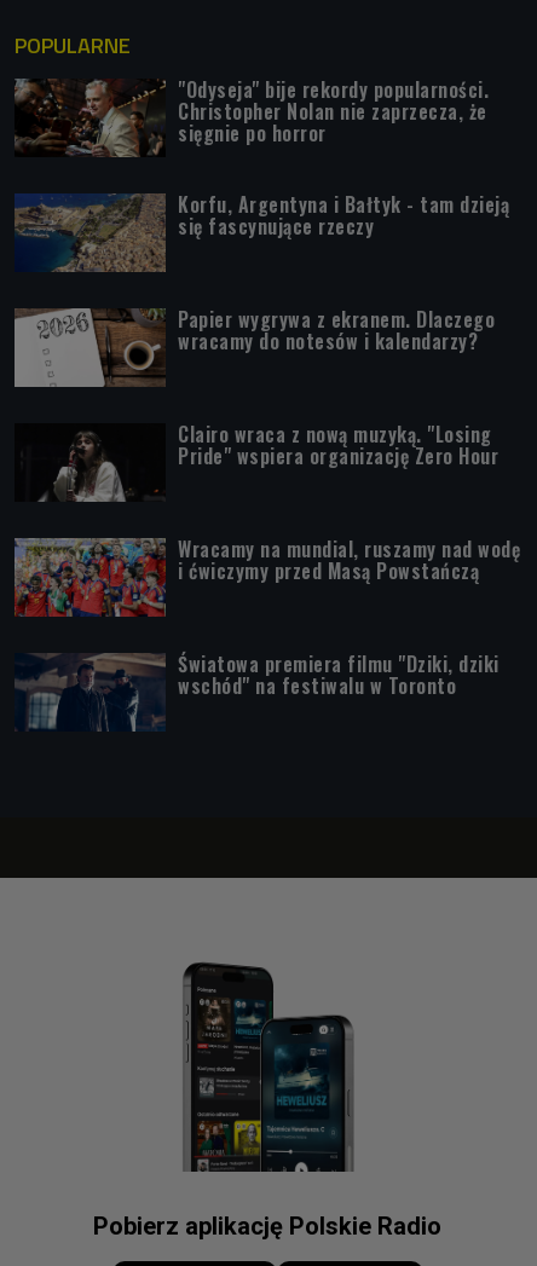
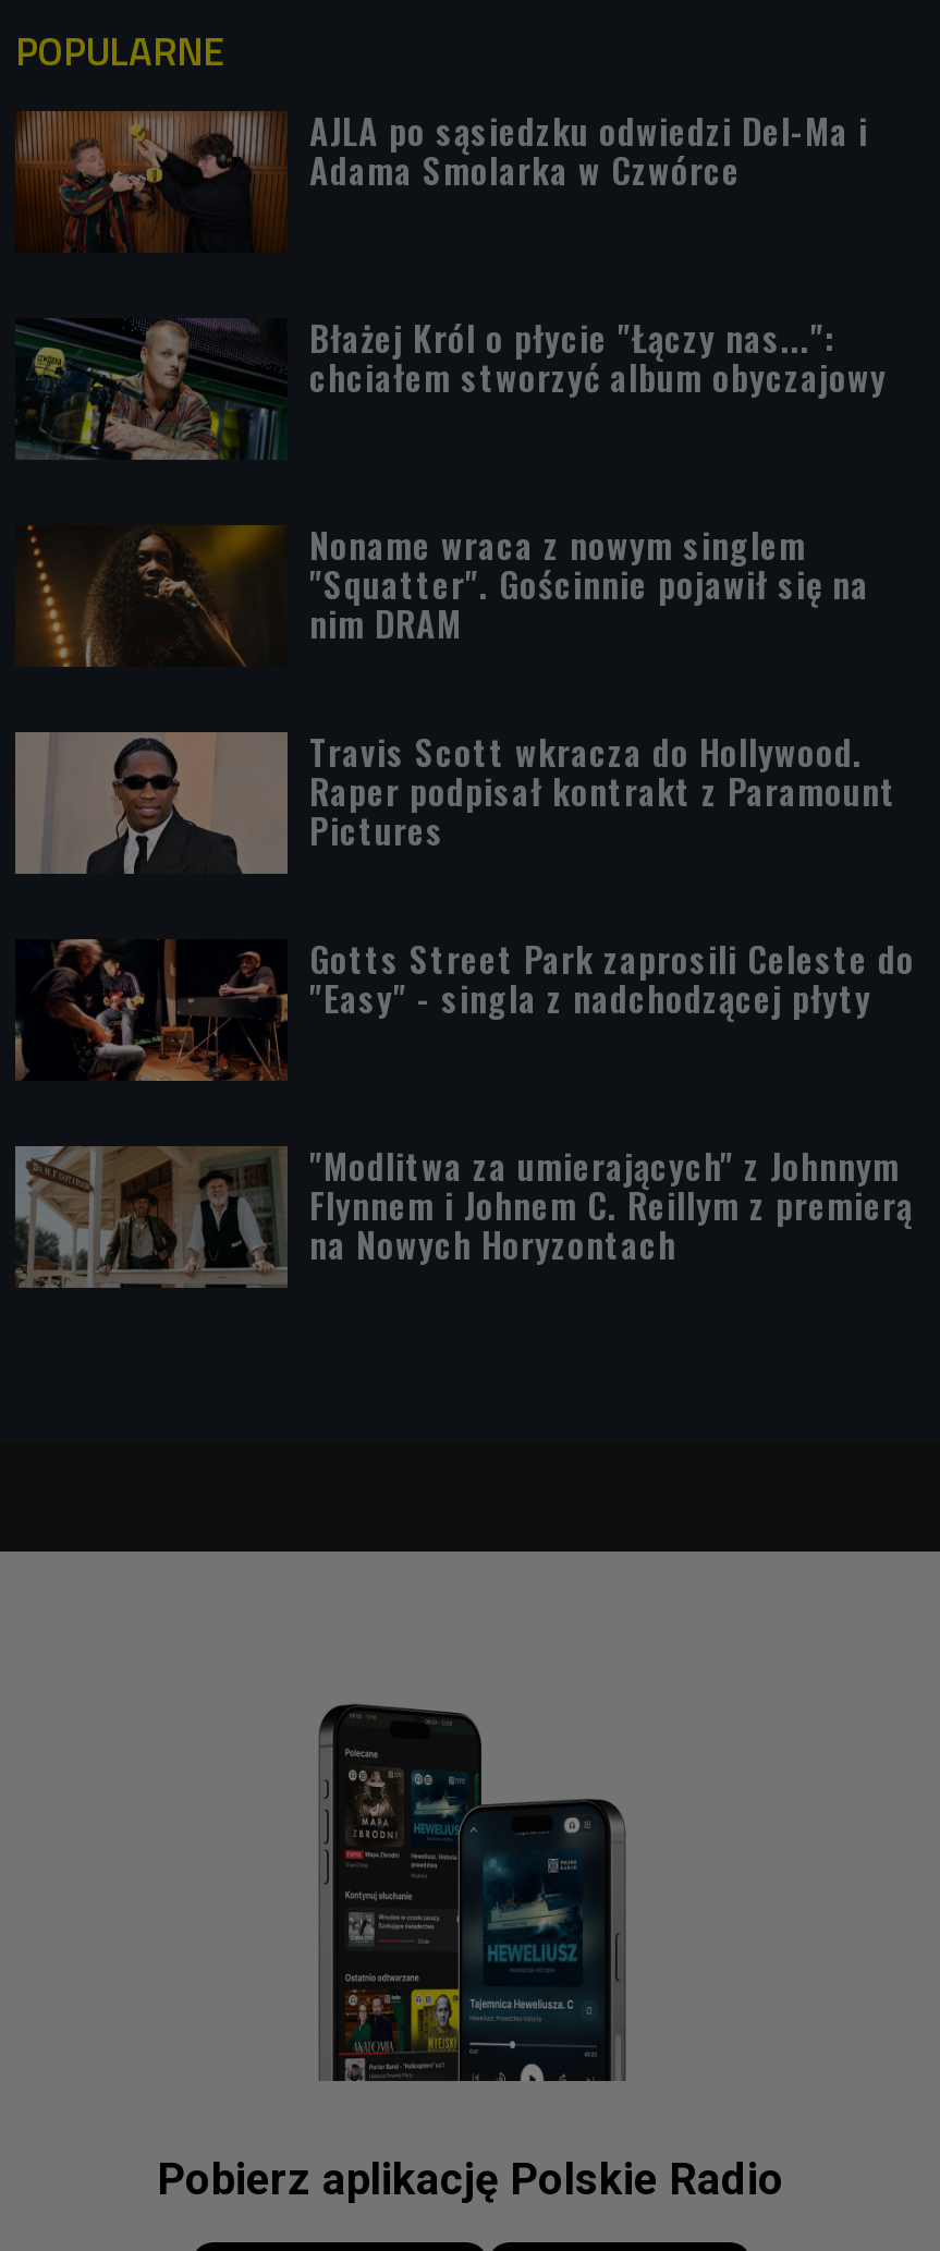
- [image]
- "Odyseja" bije rekordy popularności.
- Christopher Nolan nie zaprzecza, że
- sięgnie po horror
+ [image]
+ AJLA po sąsiedzku odwiedzi Del-Ma i
+ Adama Smolarka w Czwórce

- [image]
- Korfu, Argentyna i Bałtyk - tam dzieją
- się fascynujące rzeczy
+ [image]
+ Błażej Król o płycie "Łączy nas...":
+ chciałem stworzyć album obyczajowy

- [image]
- Papier wygrywa z ekranem. Dlaczego
- wracamy do notesów i kalendarzy?
+ [image]
+ Noname wraca z nowym singlem
+ "Squatter". Gościnnie pojawił się na
+ nim DRAM

- [image]
- Clairo wraca z nową muzyką. "Losing
- Pride" wspiera organizację Zero Hour
+ [image]
+ Travis Scott wkracza do Hollywood.
+ Raper podpisał kontrakt z Paramount
+ Pictures

- [image]
- Wracamy na mundial, ruszamy nad wodę
- i ćwiczymy przed Masą Powstańczą
+ [image]
+ Gotts Street Park zaprosili Celeste do
+ "Easy" - singla z nadchodzącej płyty

- [image]
- Światowa premiera filmu "Dziki, dziki
- wschód" na festiwalu w Toronto
+ [image]
+ "Modlitwa za umierających" z Johnnym
+ Flynnem i Johnem C. Reillym z premierą
+ na Nowych Horyzontach
